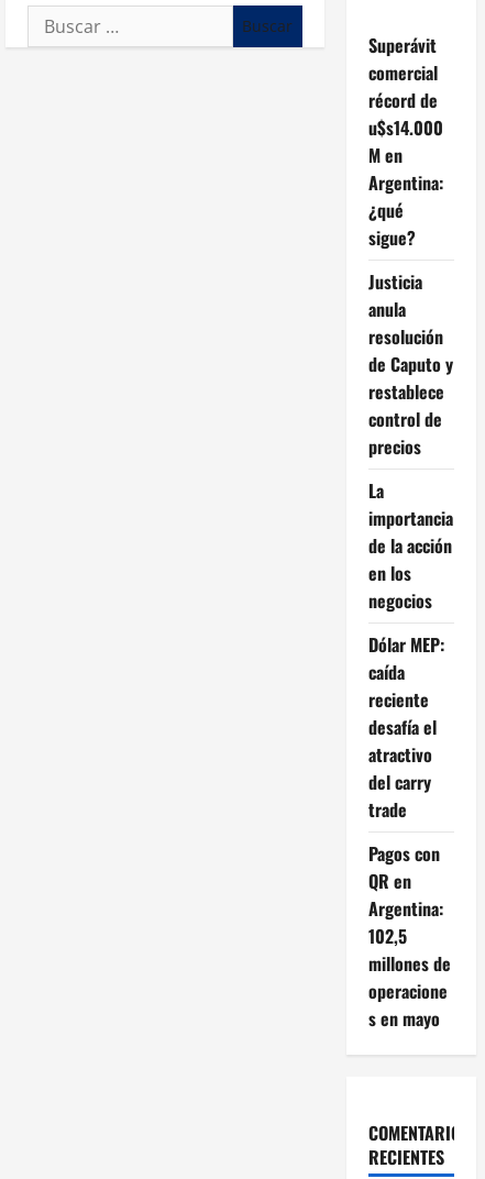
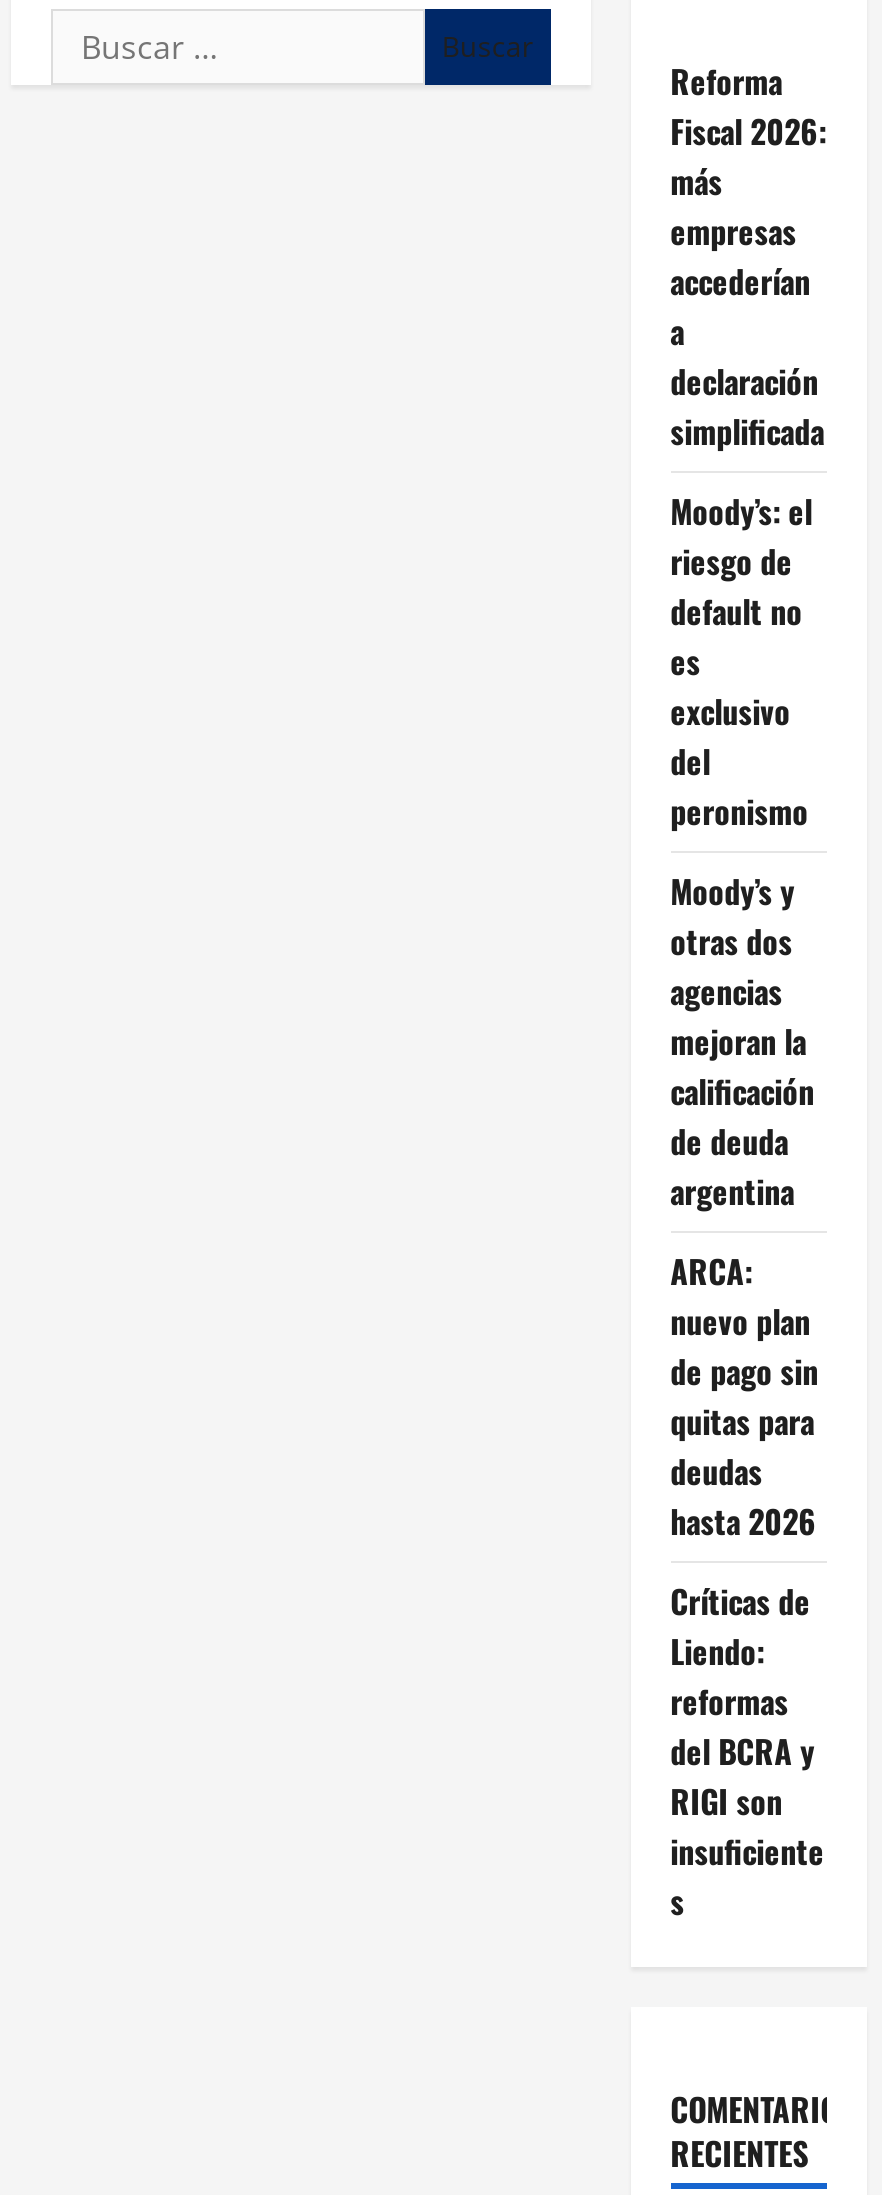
- Superávit
- comercial
- récord de
- u$s14.000
- M en
- Argentina:
- ¿qué
- sigue?
+ Reforma
+ Fiscal 2026:
+ más
+ empresas
+ accederían
+ a
+ declaración
+ simplificada

- Justicia
- anula
- resolución
- de Caputo y
- restablece
- control de
- precios
+ Moody’s: el
+ riesgo de
+ default no
+ es
+ exclusivo
+ del
+ peronismo

- La
- importancia
- de la acción
- en los
- negocios
+ Moody’s y
+ otras dos
+ agencias
+ mejoran la
+ calificación
+ de deuda
+ argentina

- Dólar MEP:
- caída
- reciente
- desafía el
- atractivo
- del carry
- trade
+ ARCA:
+ nuevo plan
+ de pago sin
+ quitas para
+ deudas
+ hasta 2026

- Pagos con
- QR en
- Argentina:
- 102,5
- millones de
- operacione
- s en mayo
+ Críticas de
+ Liendo:
+ reformas
+ del BCRA y
+ RIGI son
+ insuficiente
+ s
